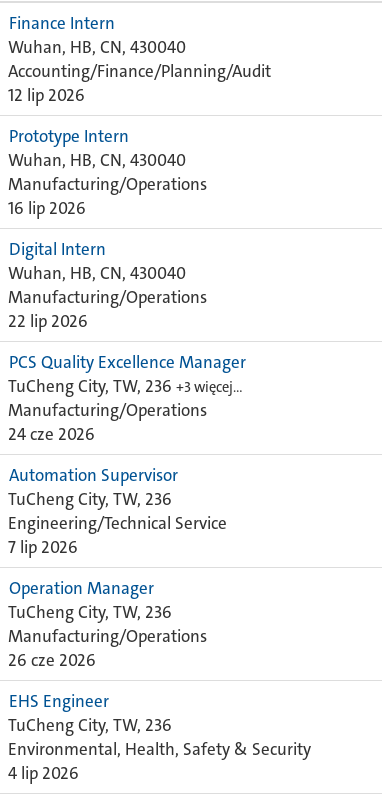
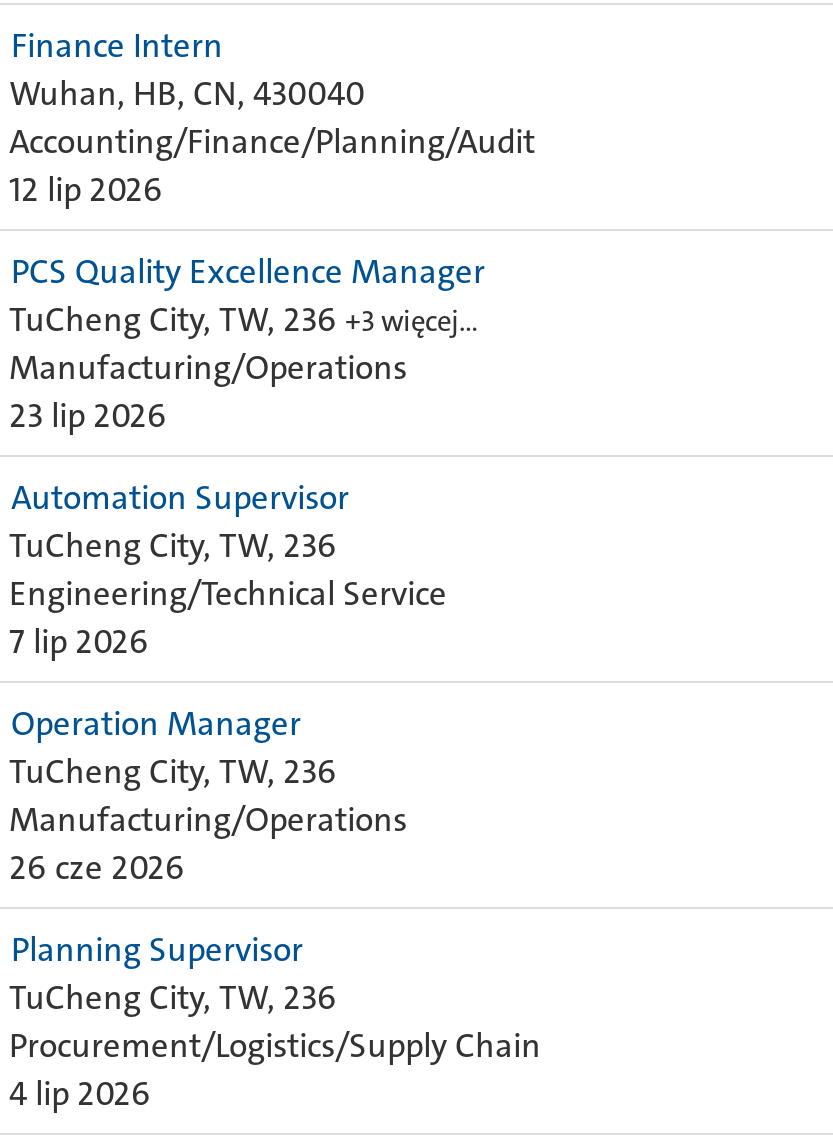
- Prototype Intern
- Wuhan, HB, CN, 430040
- Manufacturing/Operations
- 16 lip 2026
- Digital Intern
- Wuhan, HB, CN, 430040
- Manufacturing/Operations
- 22 lip 2026

- 24 cze 2026
+ 23 lip 2026

- EHS Engineer
+ Planning Supervisor

- Environmental, Health, Safety & Security
+ Procurement/Logistics/Supply Chain
